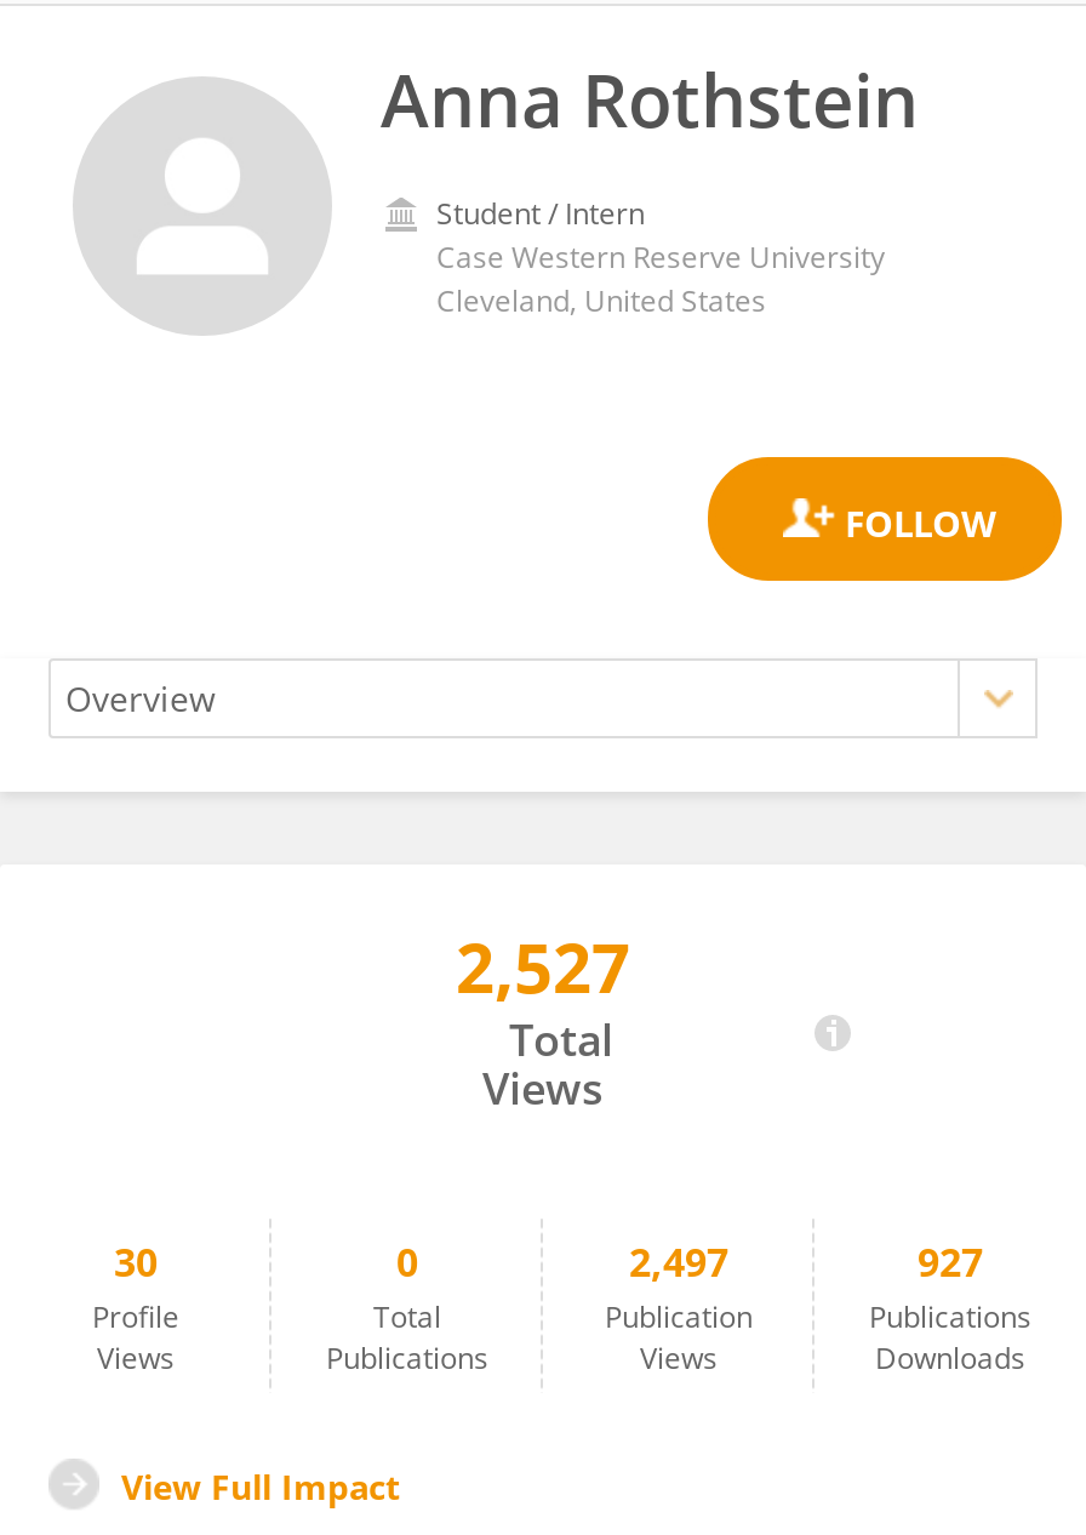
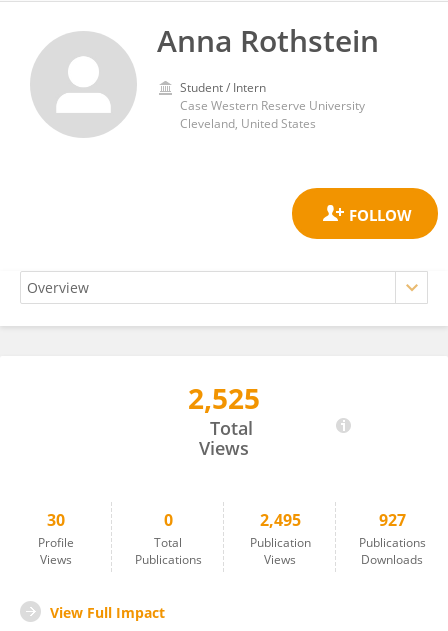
- 2,527
+ 2,525

- 2,497
+ 2,495
